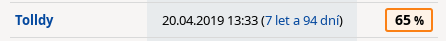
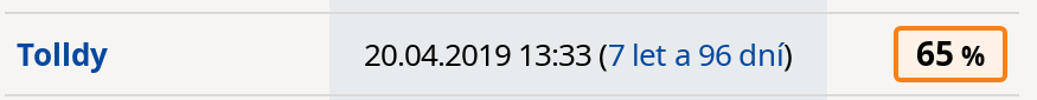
- 20.04.2019 13:33 (7 let a 94 dní)
+ 20.04.2019 13:33 (7 let a 96 dní)
